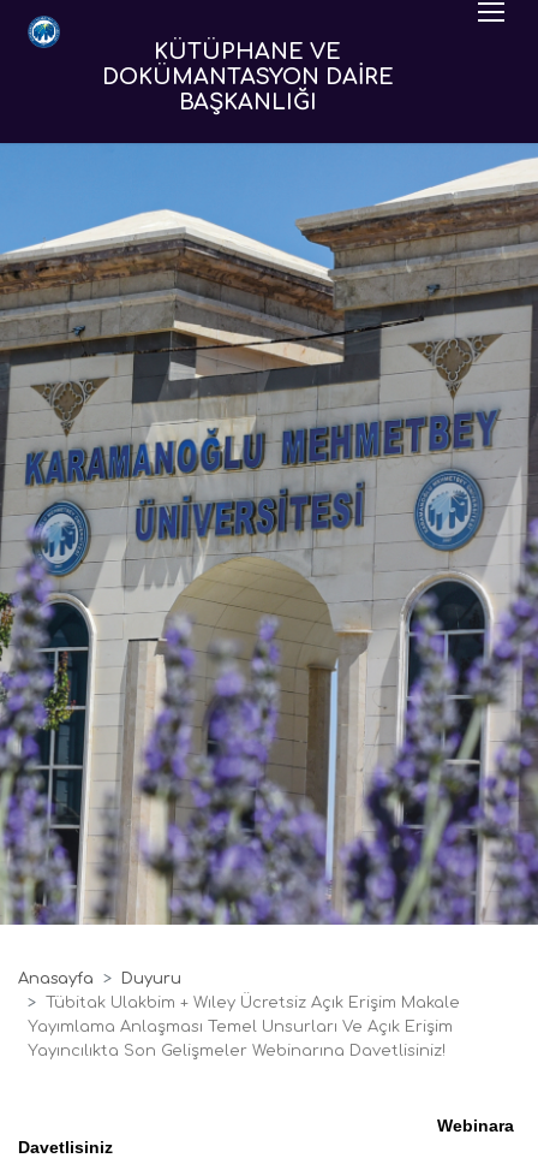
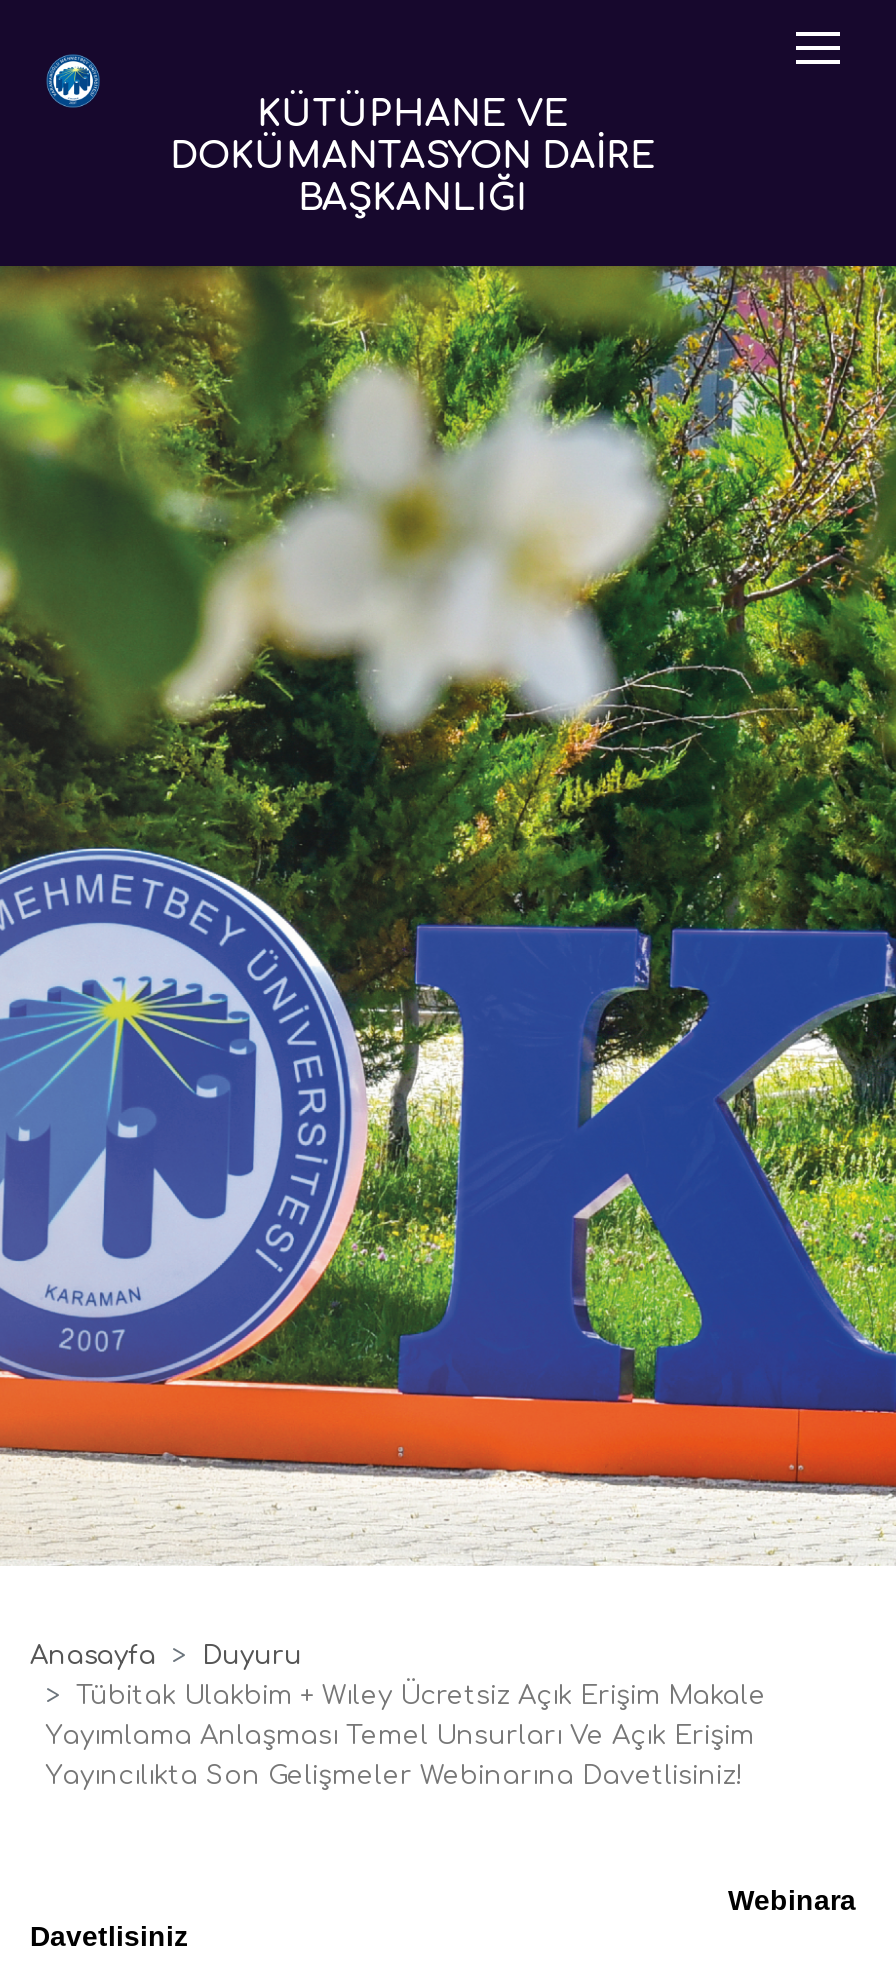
- [image]
+ [image]
